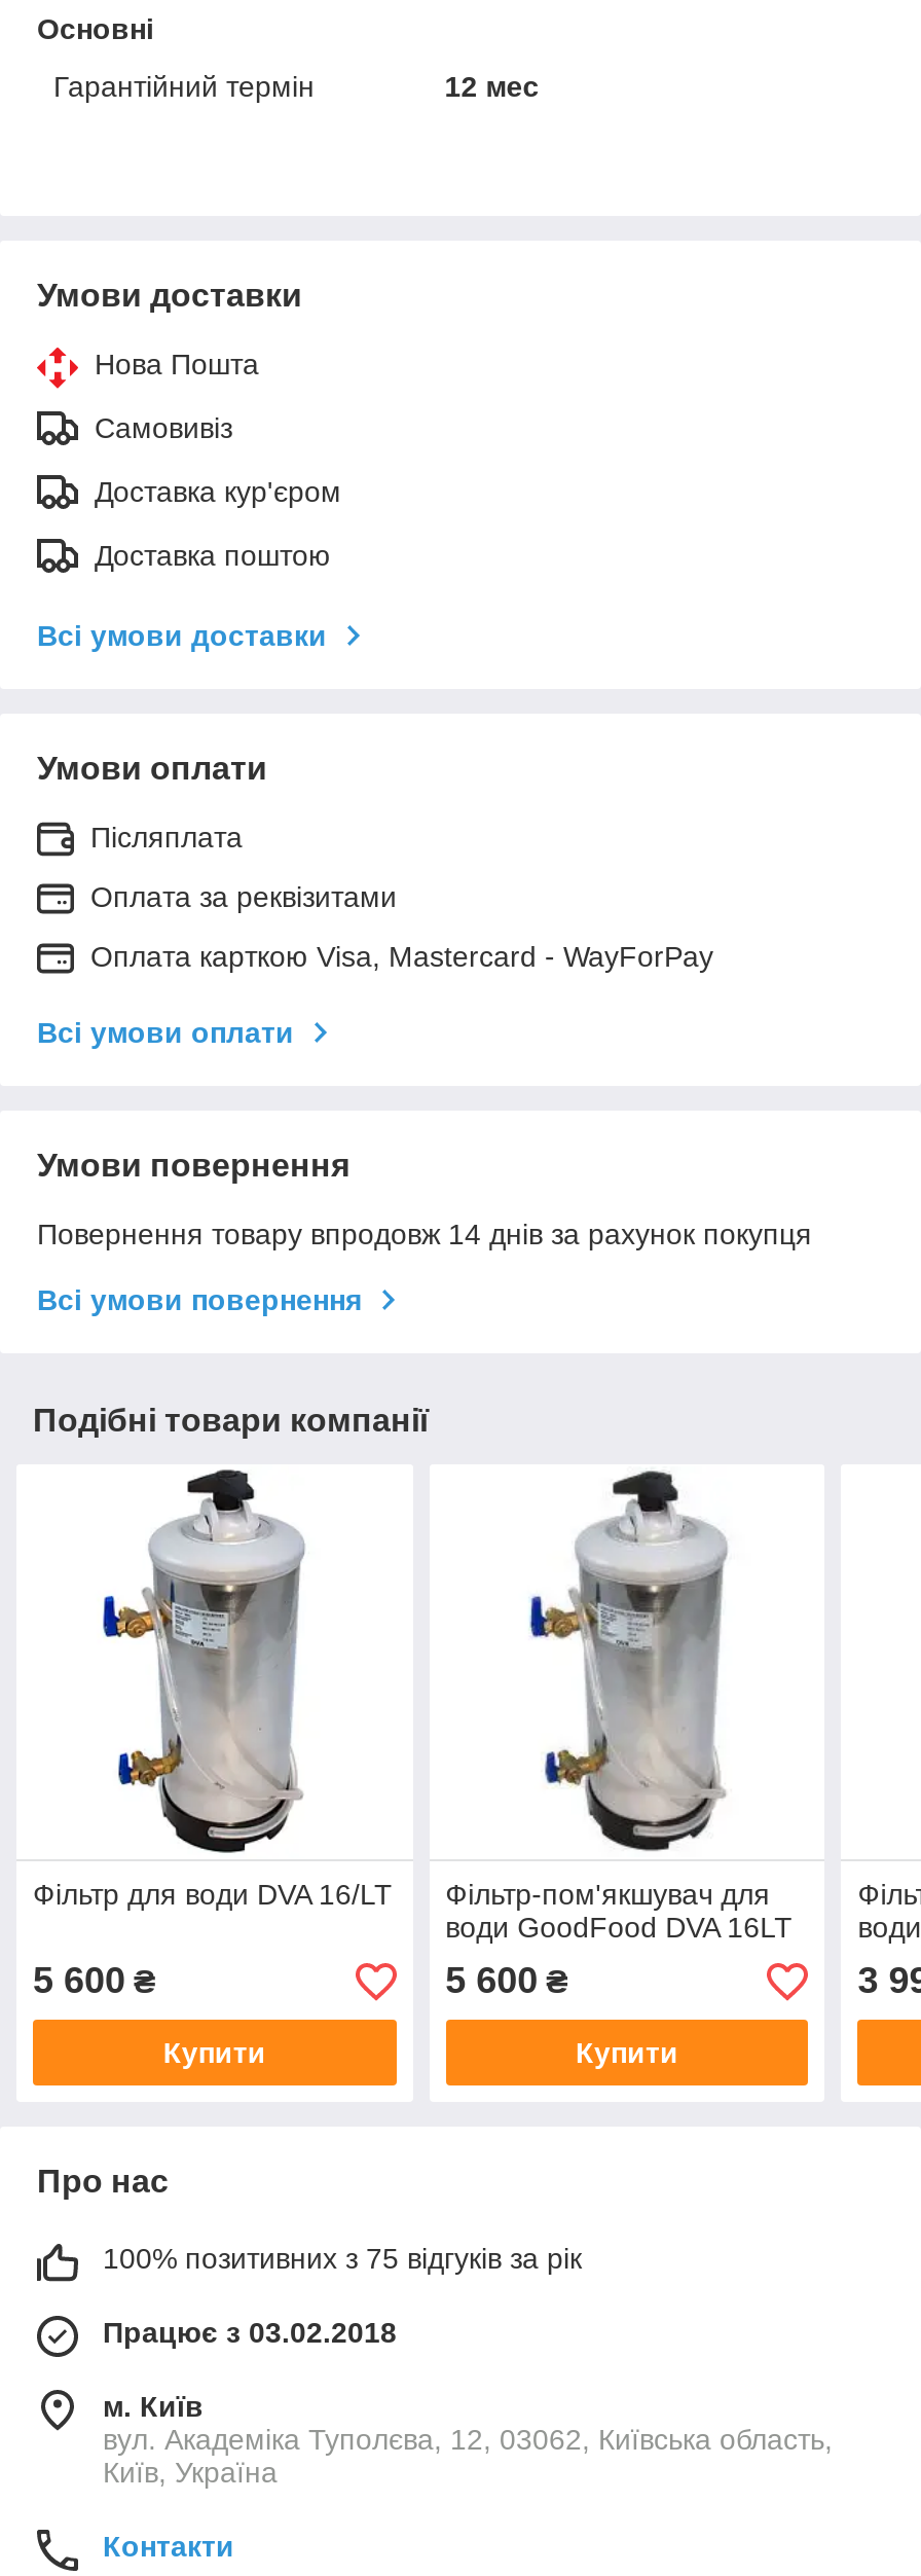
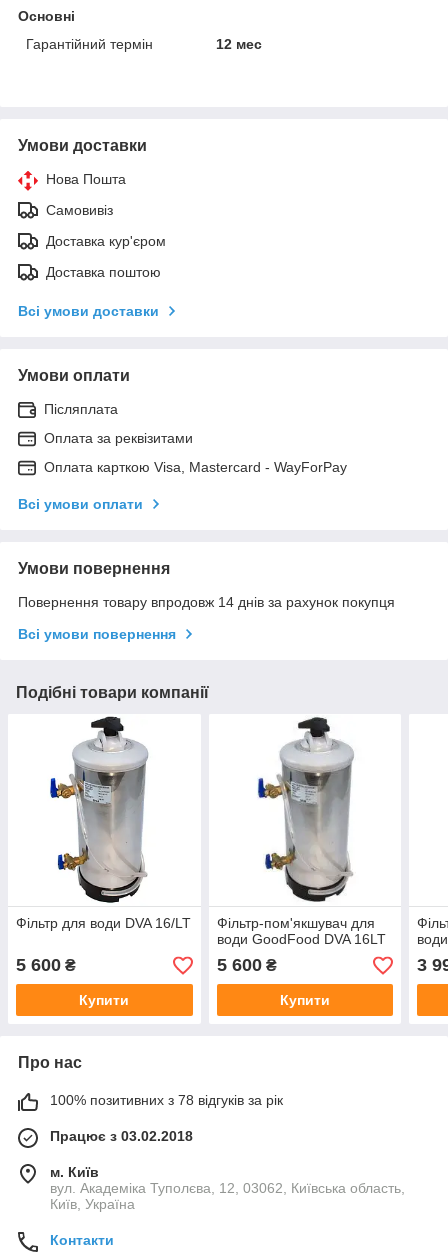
- 100% позитивних з 75 відгуків за рік
+ 100% позитивних з 78 відгуків за рік
